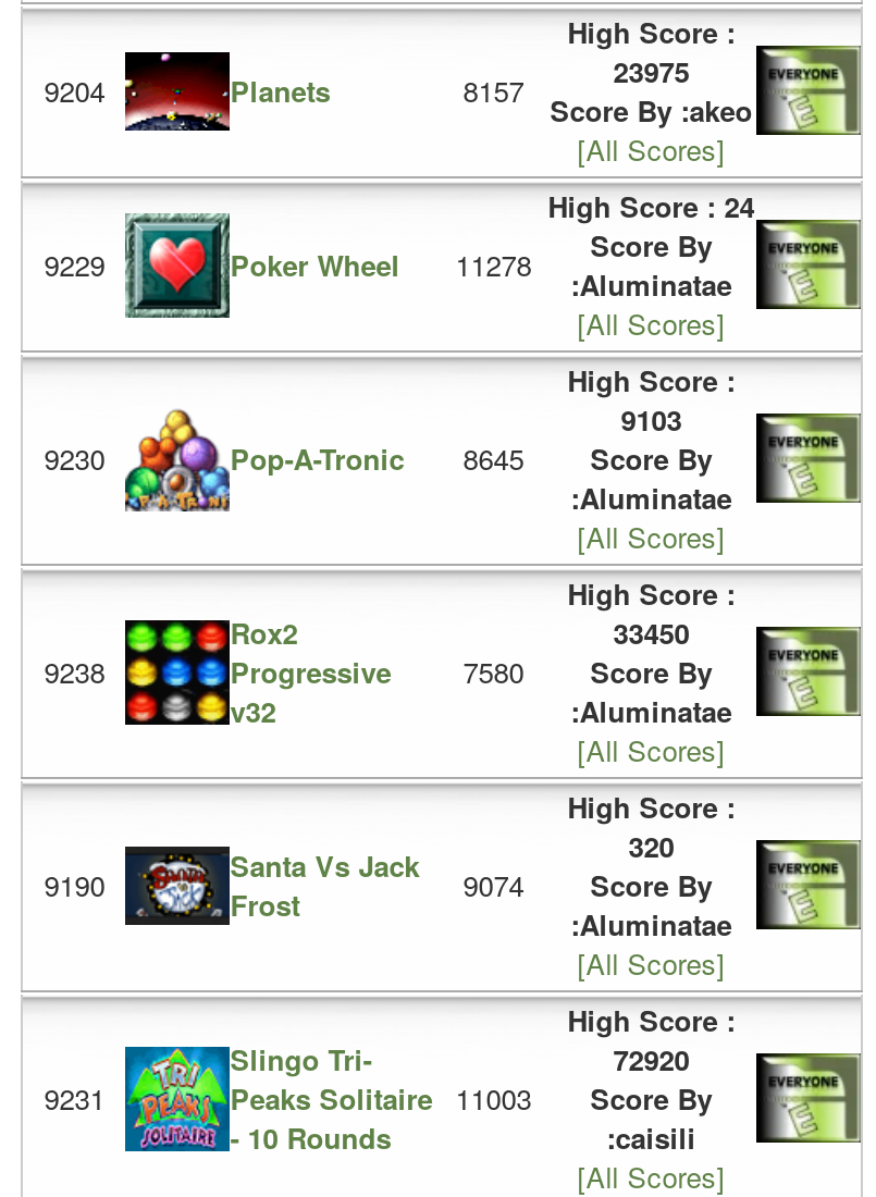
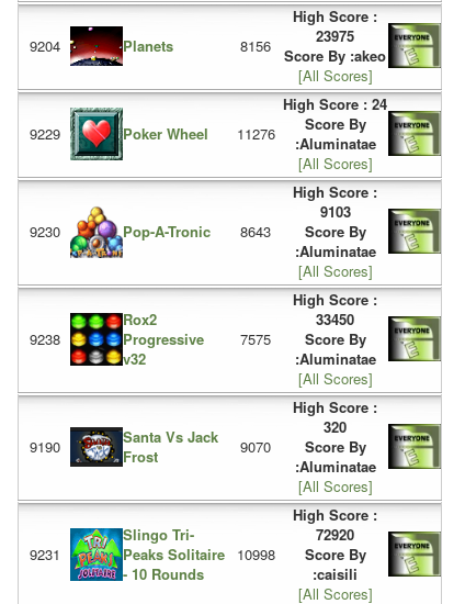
- 8157 Score By :akeo
+ 8156 Score By :akeo

- Poker Wheel 11278 :Aluminatae Score By
+ Poker Wheel 11276 :Aluminatae Score By

- Pop-A-Tronic 8645 Score By
+ Pop-A-Tronic 8643 Score By

- Progressive 7580 Score By
+ Progressive 7575 Score By

- Santa Vs Jack 9074 Score By
+ Santa Vs Jack 9070 Score By

- Peaks Solitaire 11003 Score By
+ Peaks Solitaire 10998 Score By
